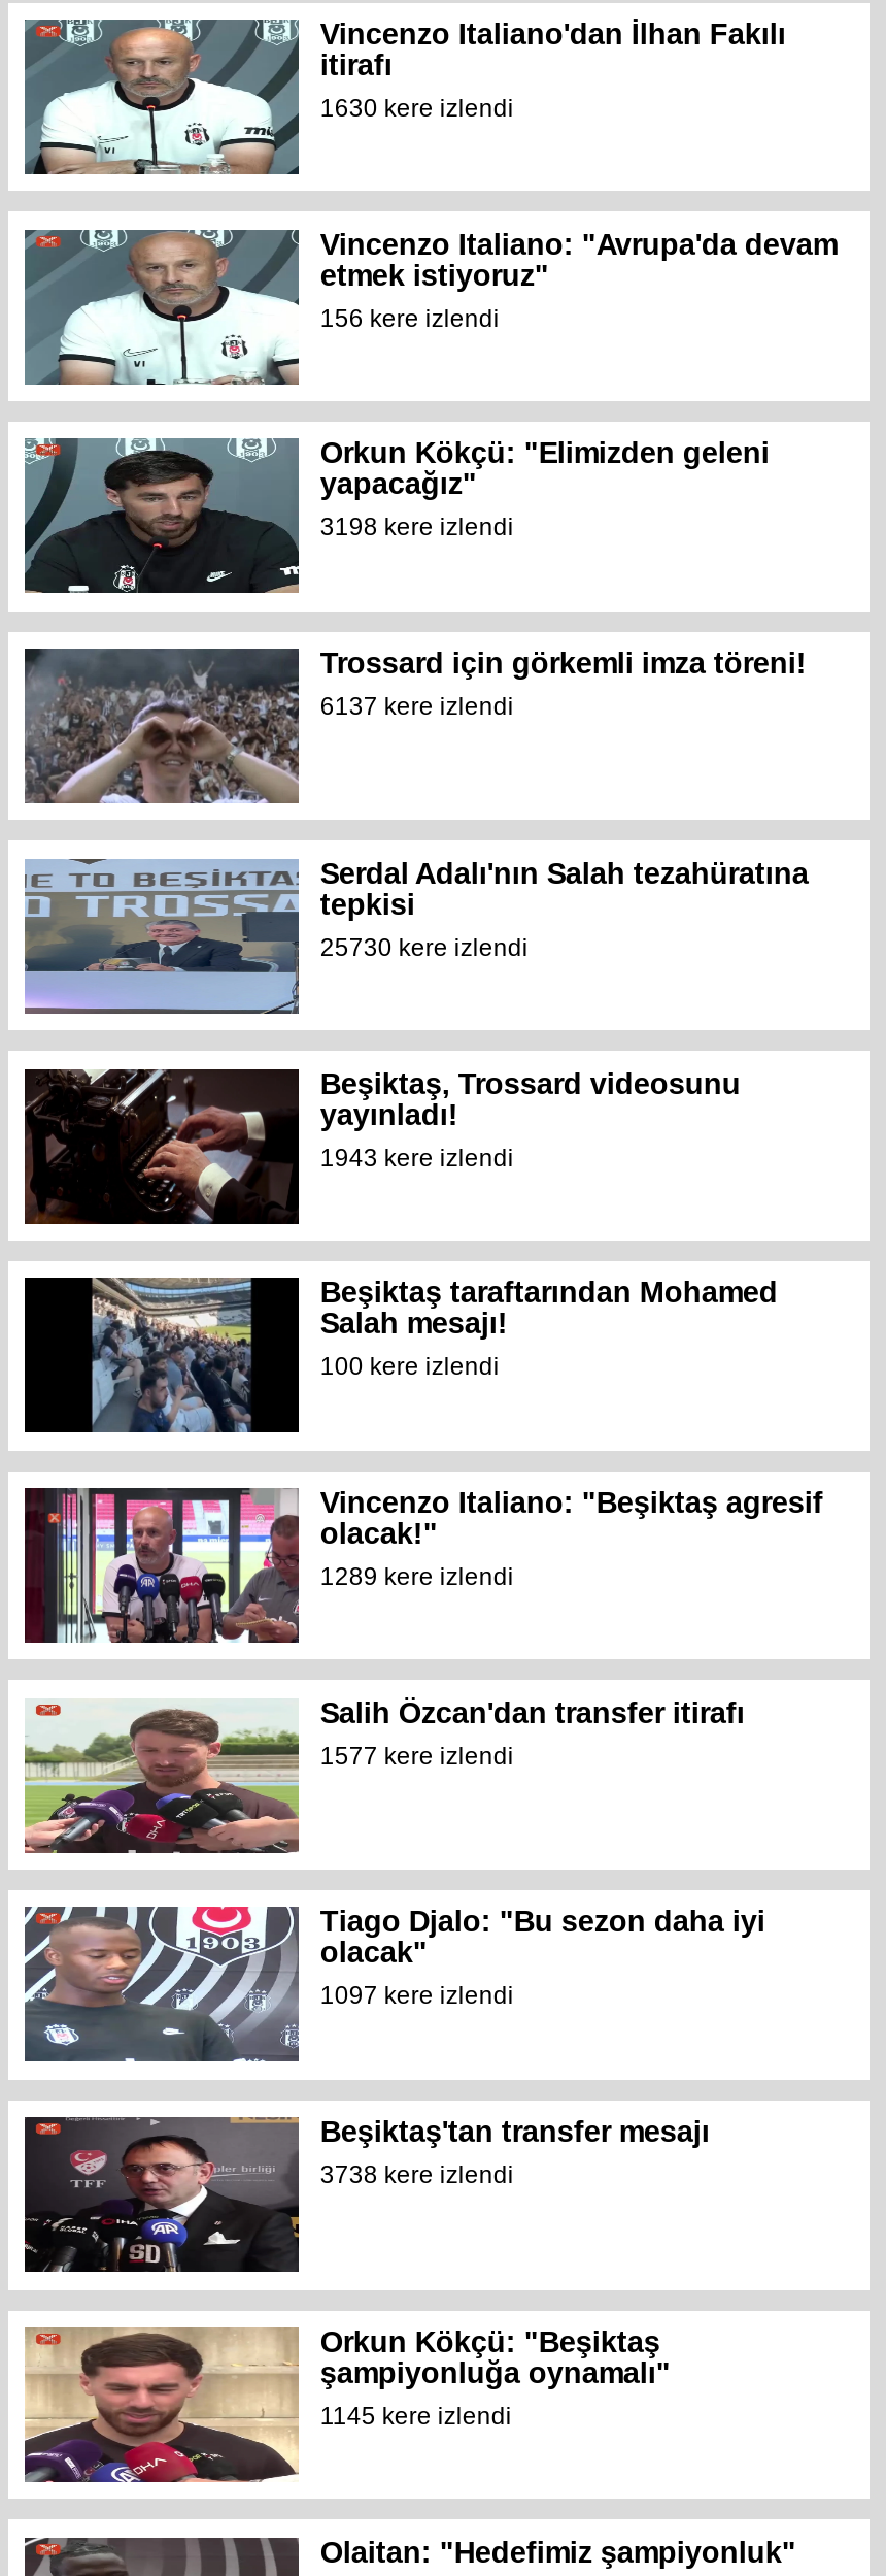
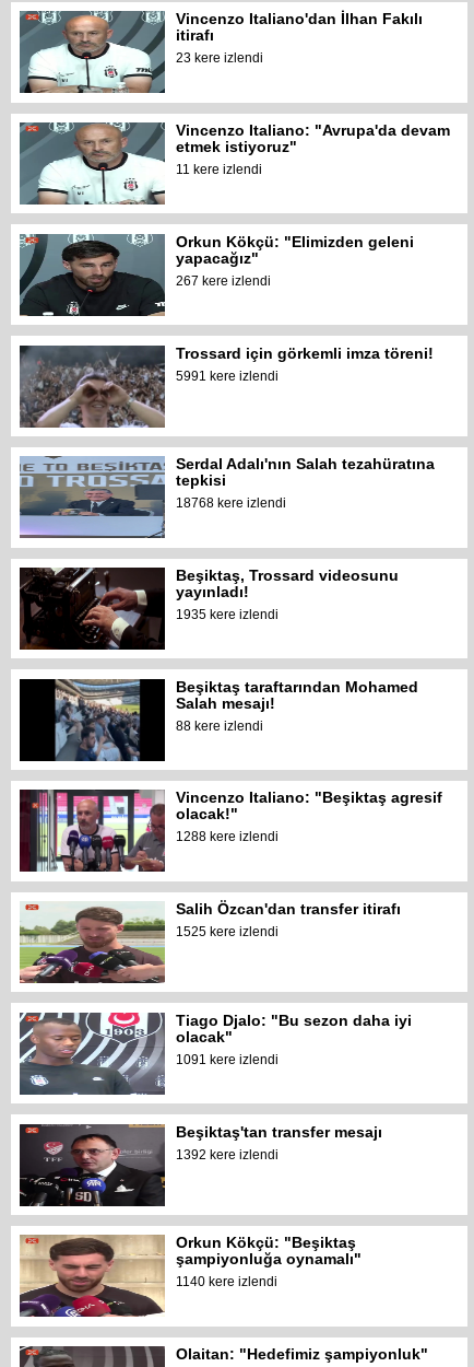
- 1630 kere izlendi
+ 23 kere izlendi

- 156 kere izlendi
+ 11 kere izlendi

- 3198 kere izlendi
+ 267 kere izlendi

- 6137 kere izlendi
+ 5991 kere izlendi

- 25730 kere izlendi
+ 18768 kere izlendi

- 1943 kere izlendi
+ 1935 kere izlendi

- 100 kere izlendi
+ 88 kere izlendi

- 1289 kere izlendi
+ 1288 kere izlendi

- 1577 kere izlendi
+ 1525 kere izlendi

- 1097 kere izlendi
+ 1091 kere izlendi

- 3738 kere izlendi
+ 1392 kere izlendi

- 1145 kere izlendi
+ 1140 kere izlendi
